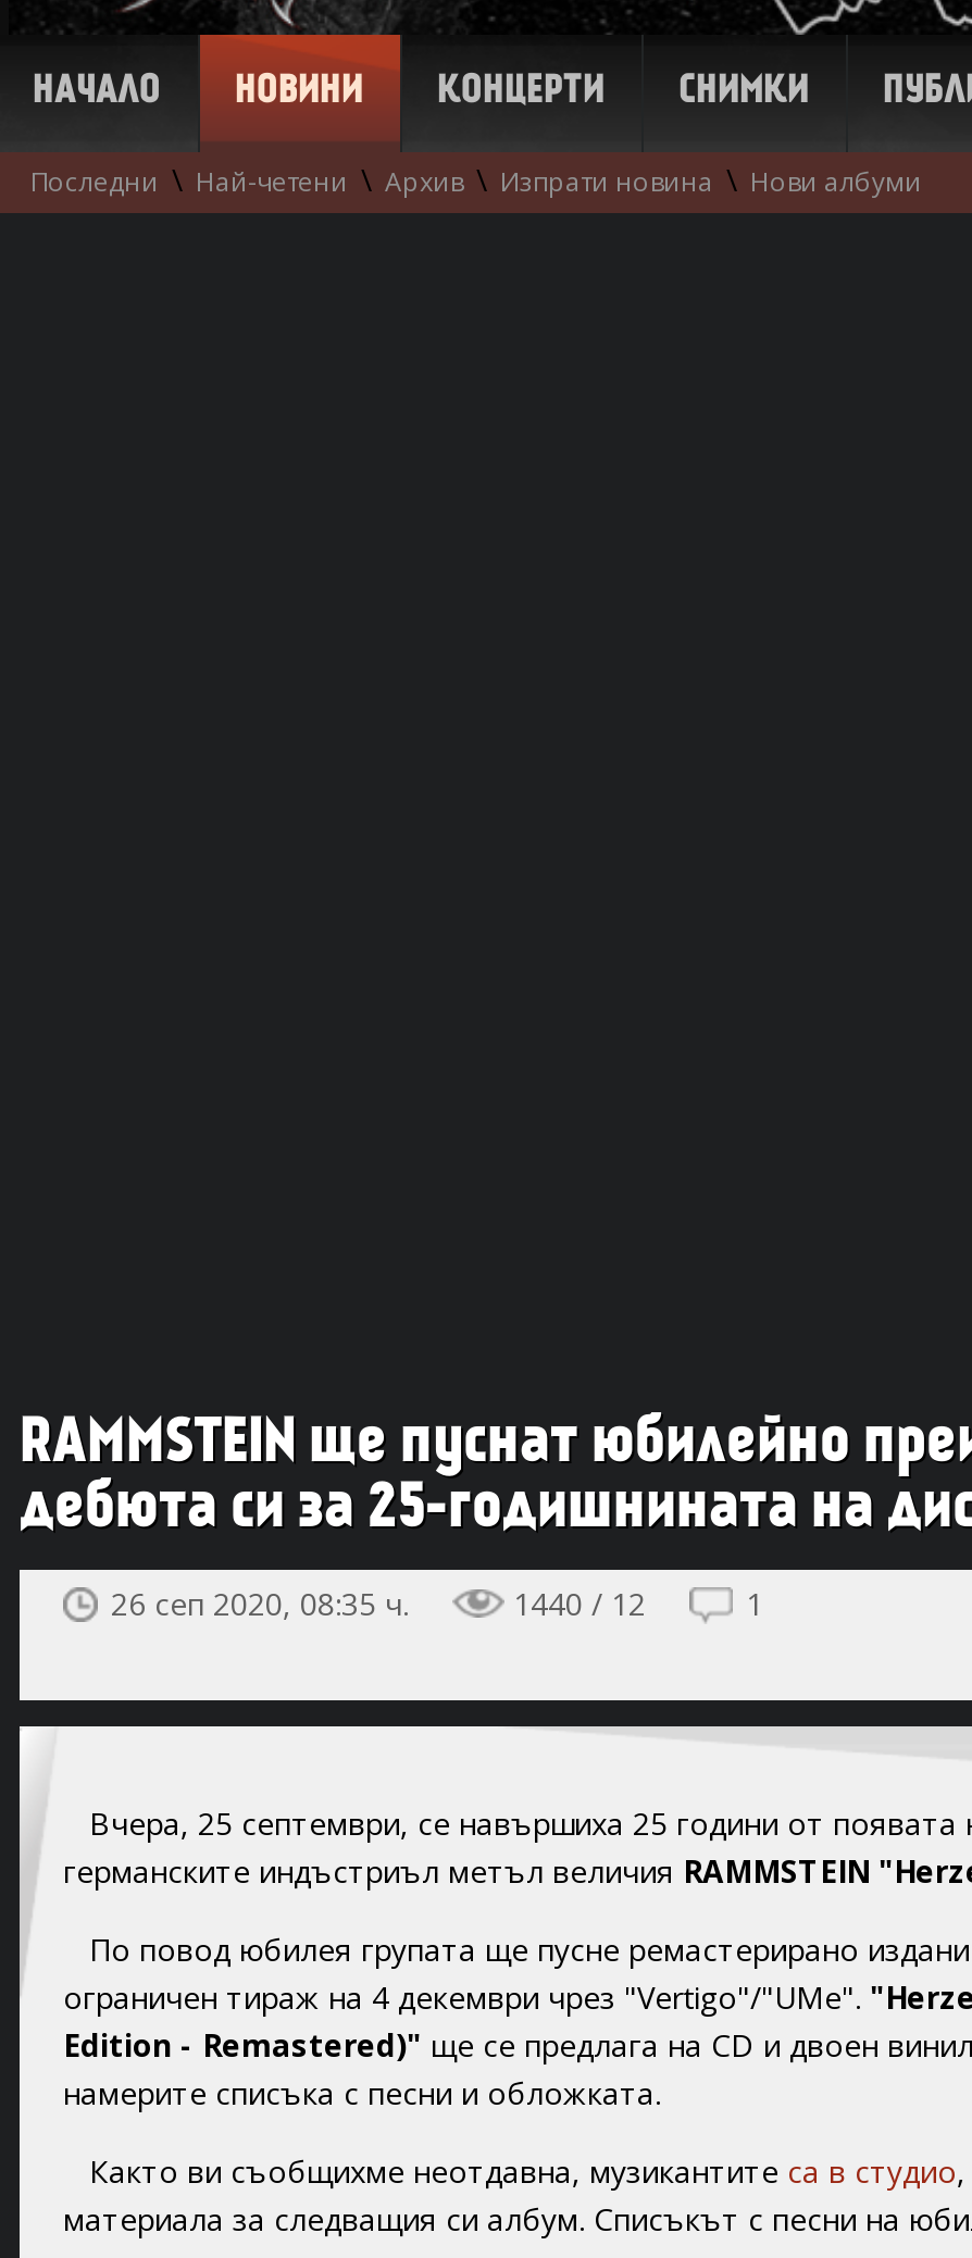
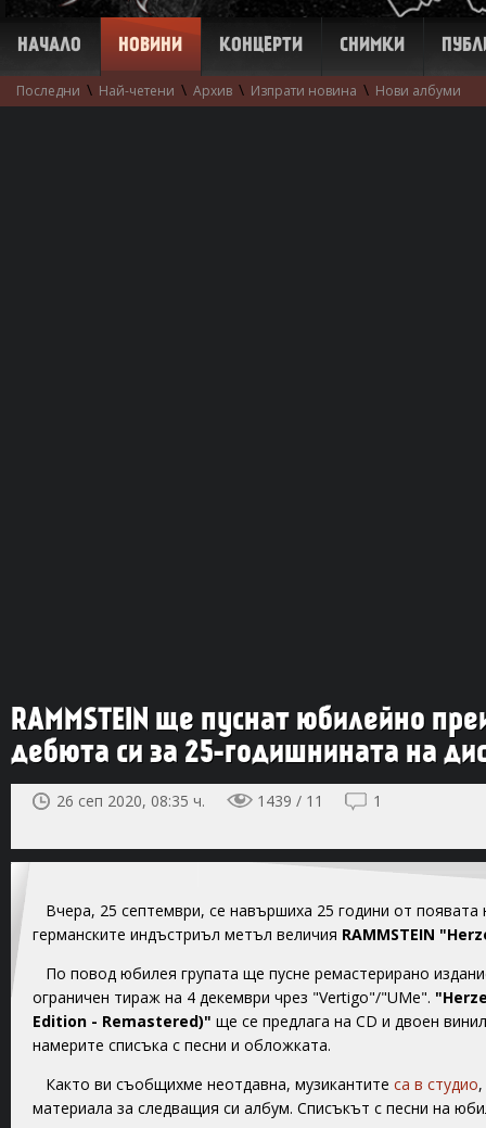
- 1440 / 12
+ 1439 / 11
